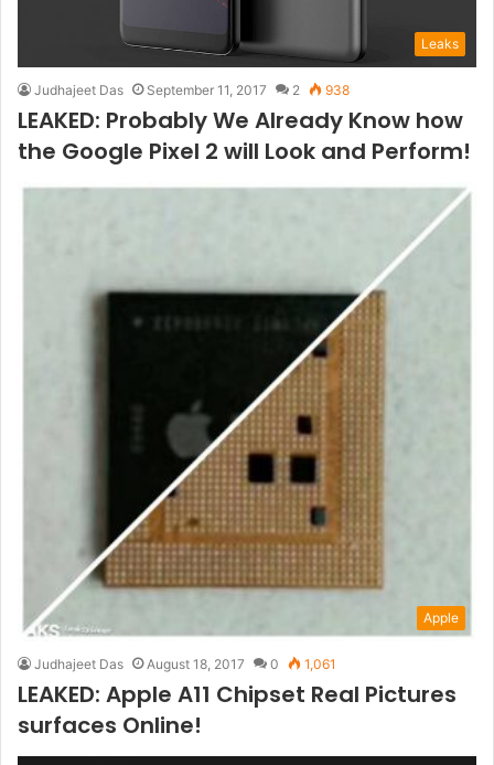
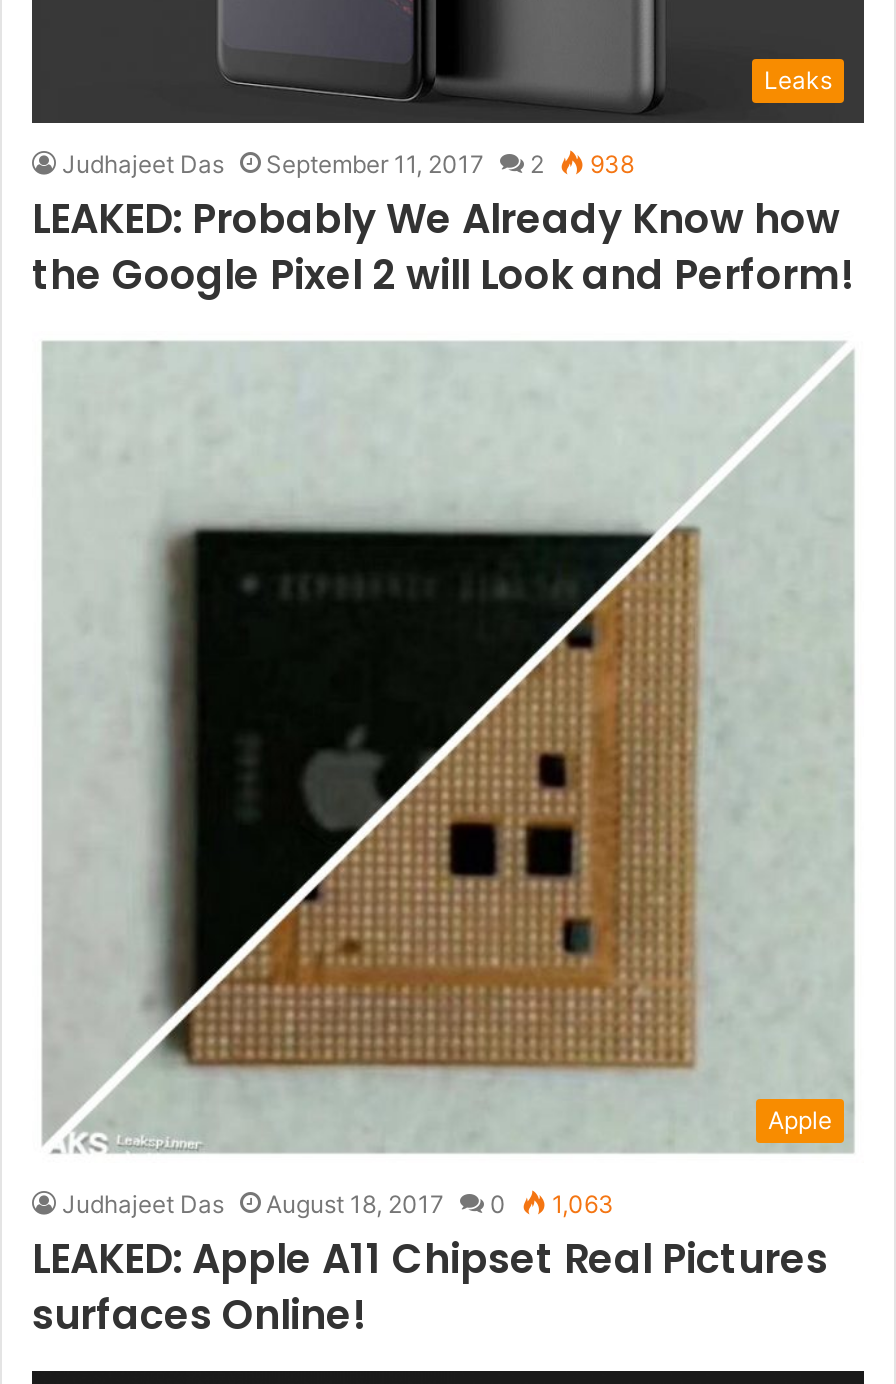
- Judhajeet Das August 18, 2017 0 1,061
+ Judhajeet Das August 18, 2017 0 1,063
